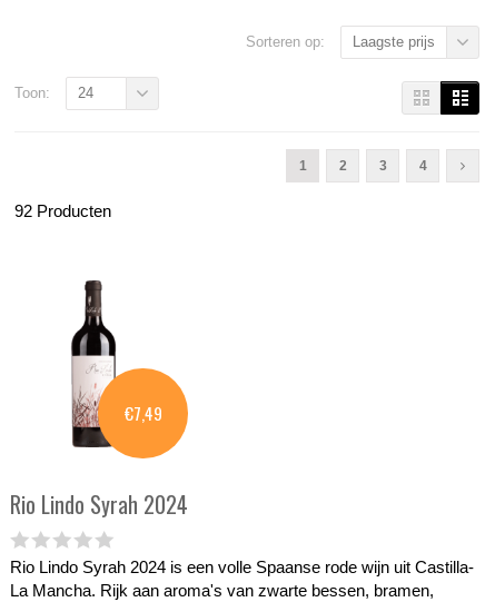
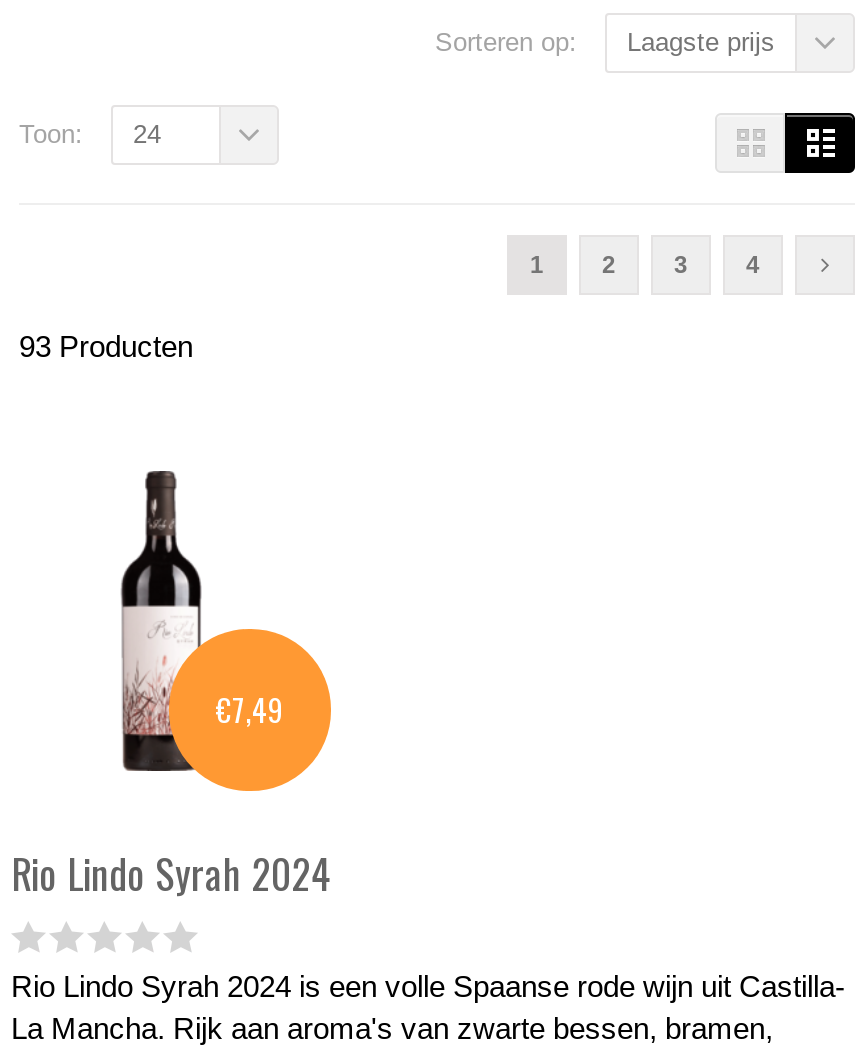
- 92 Producten
+ 93 Producten
